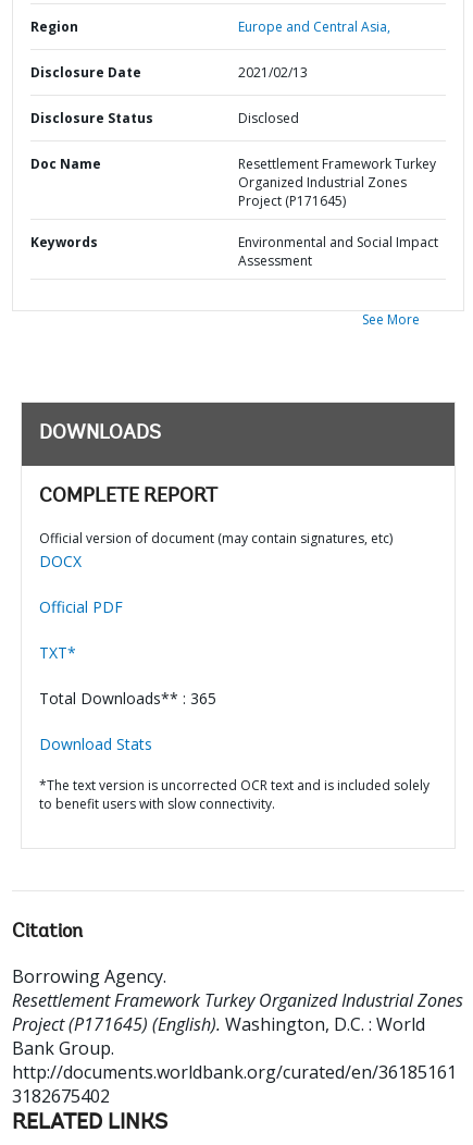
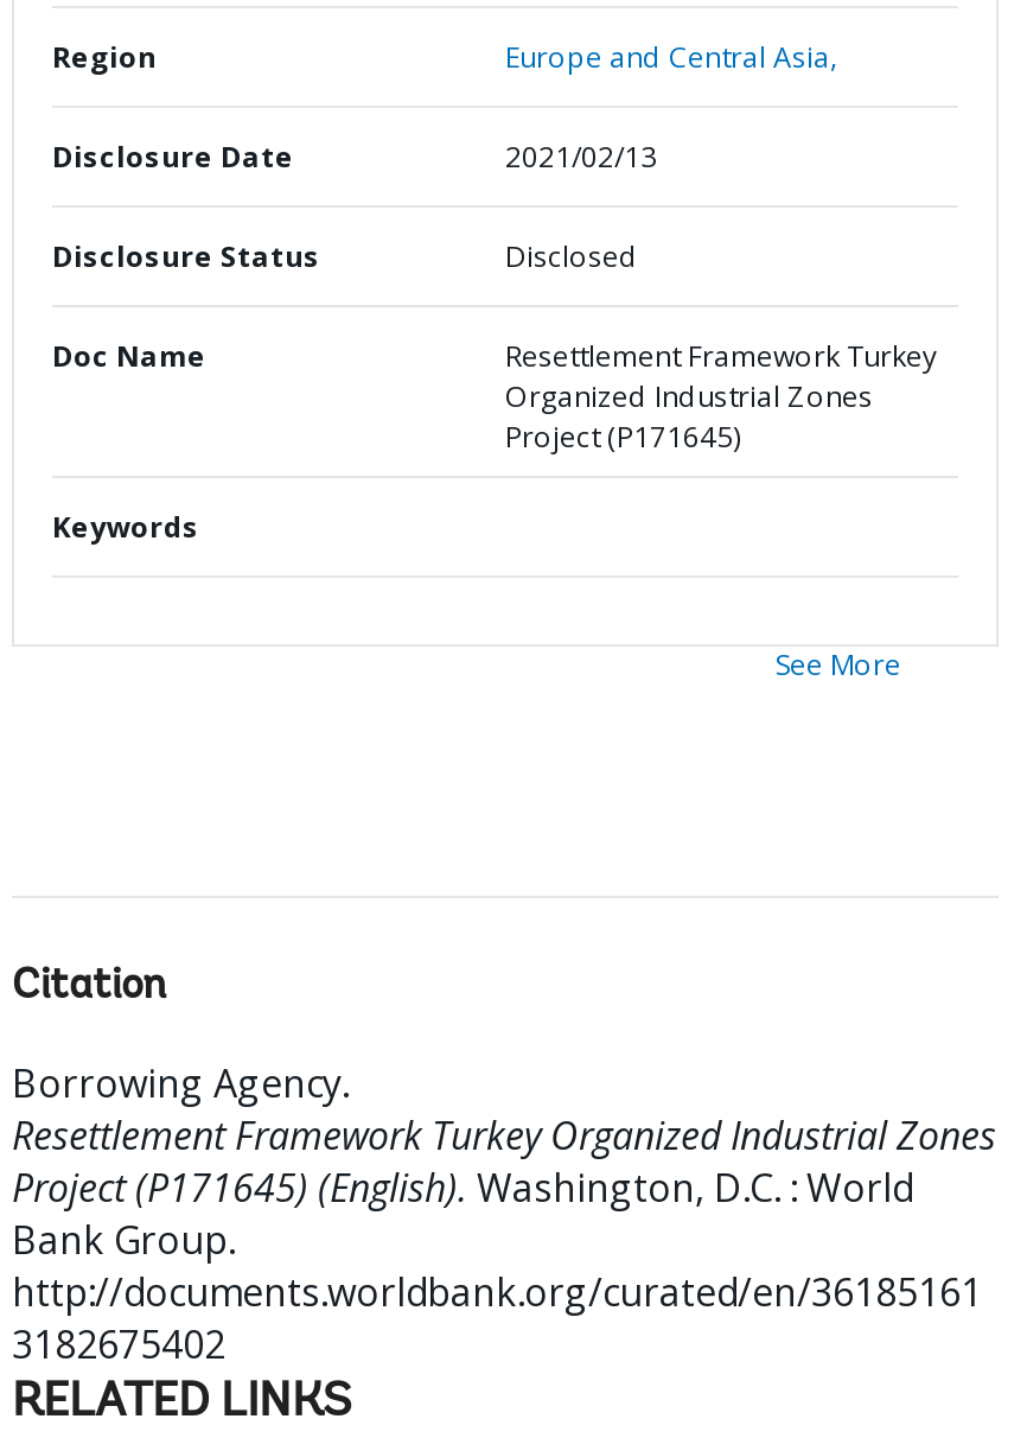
- Environmental and Social Impact
- Assessment

- DOWNLOADS
- COMPLETE REPORT
- Official version of document (may contain signatures, etc)
- DOCX
- Official PDF
- TXT*
- Total Downloads** : 365
- Download Stats
- *The text version is uncorrected OCR text and is included solely
- to benefit users with slow connectivity.
